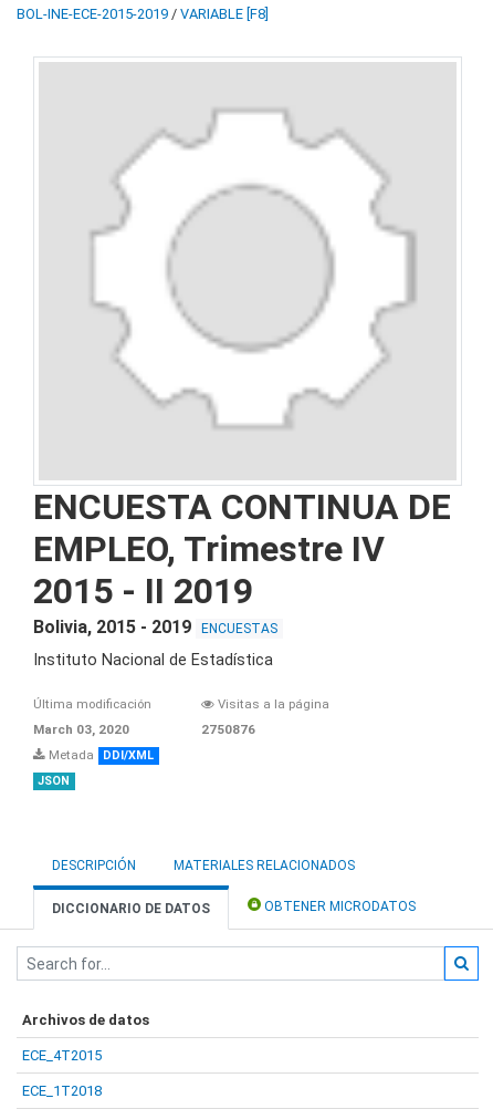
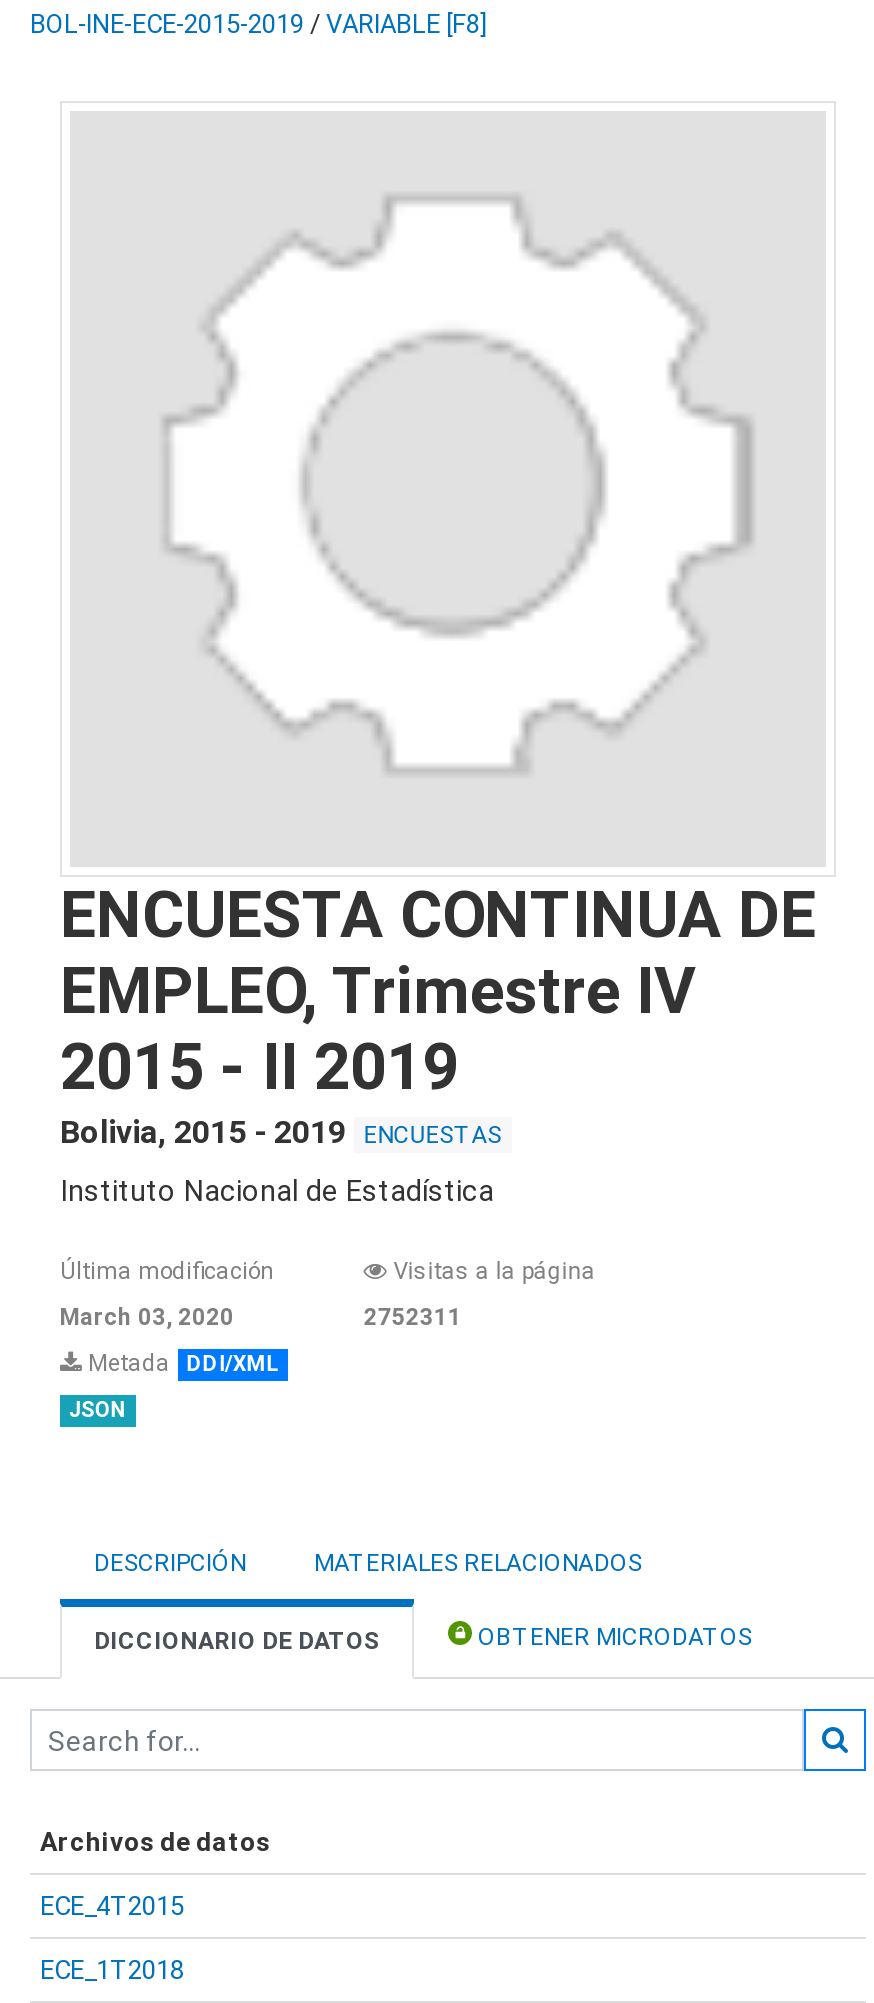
- 2750876
+ 2752311
